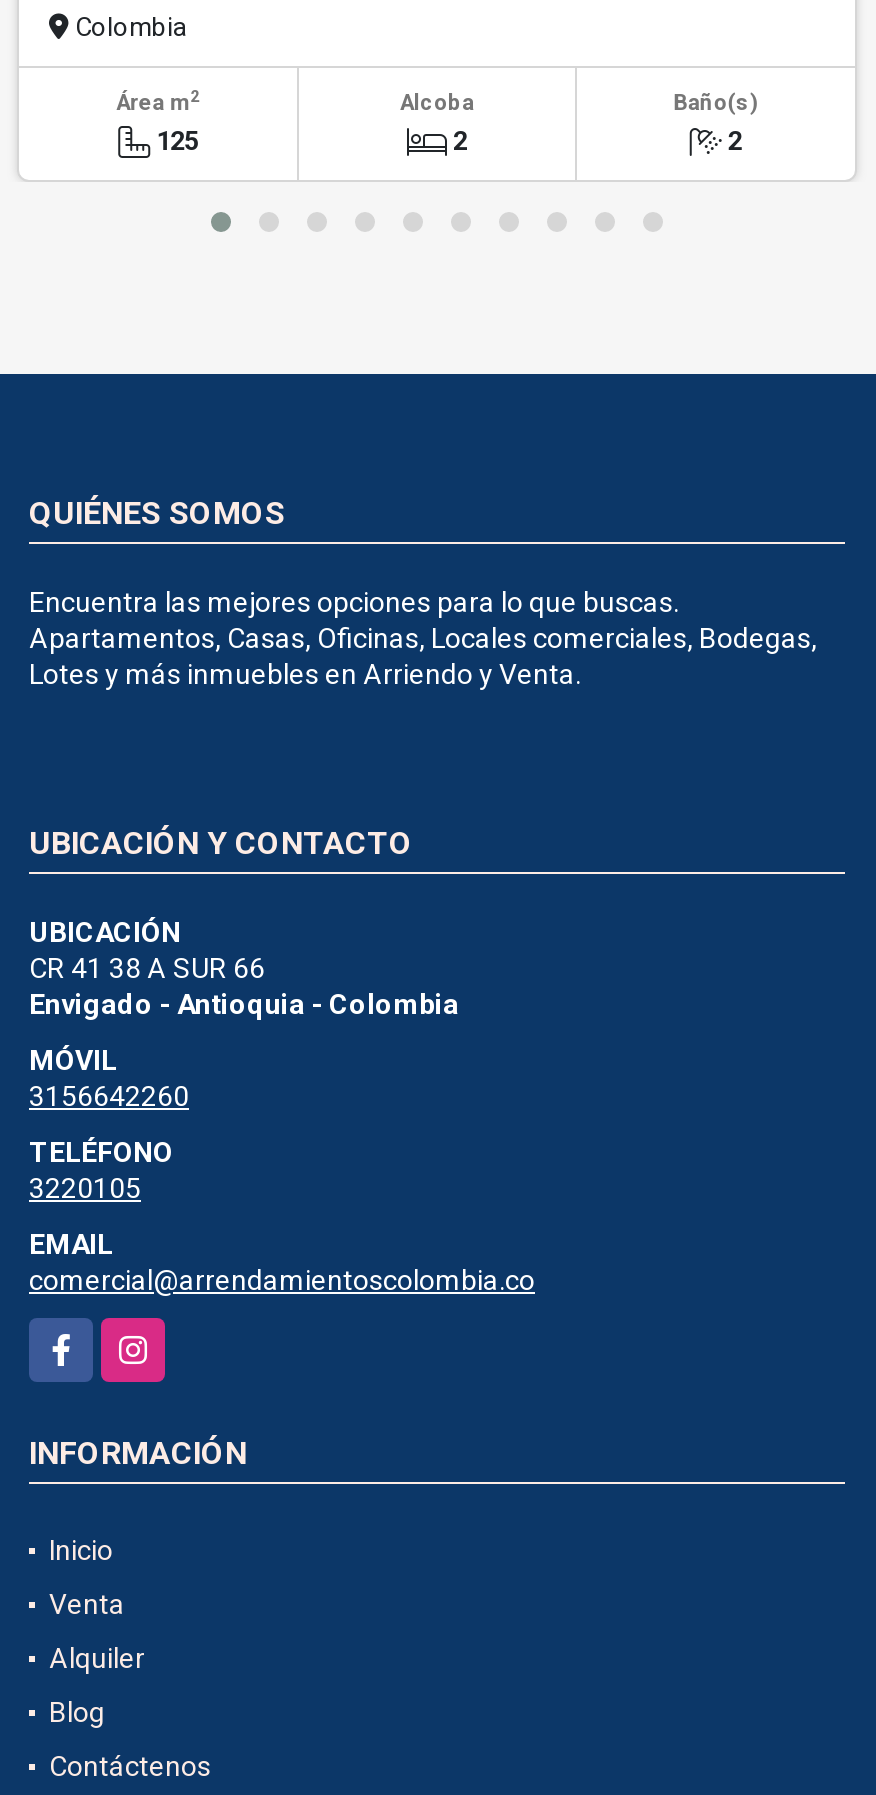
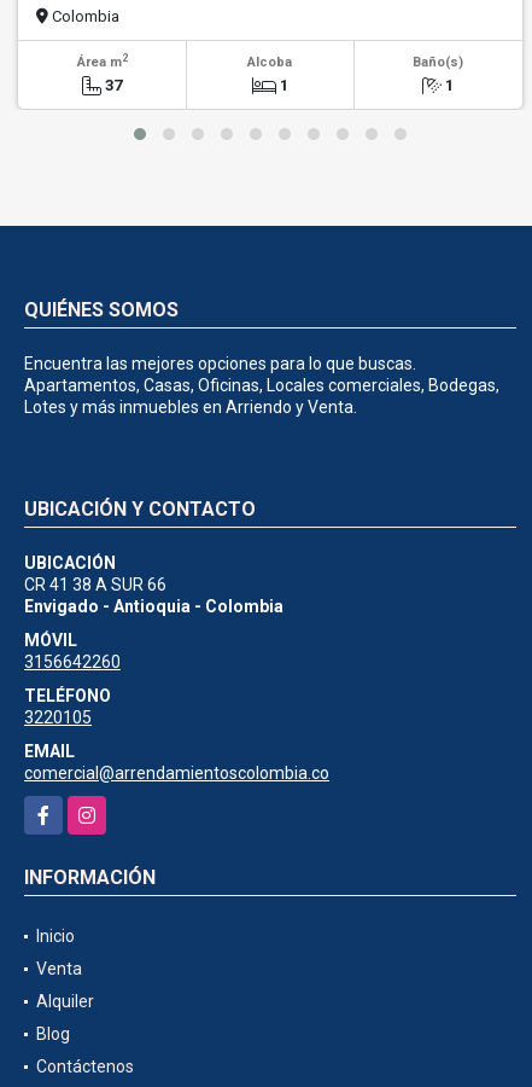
- 125
+ 37

- 2
+ 1

- 2
+ 1
